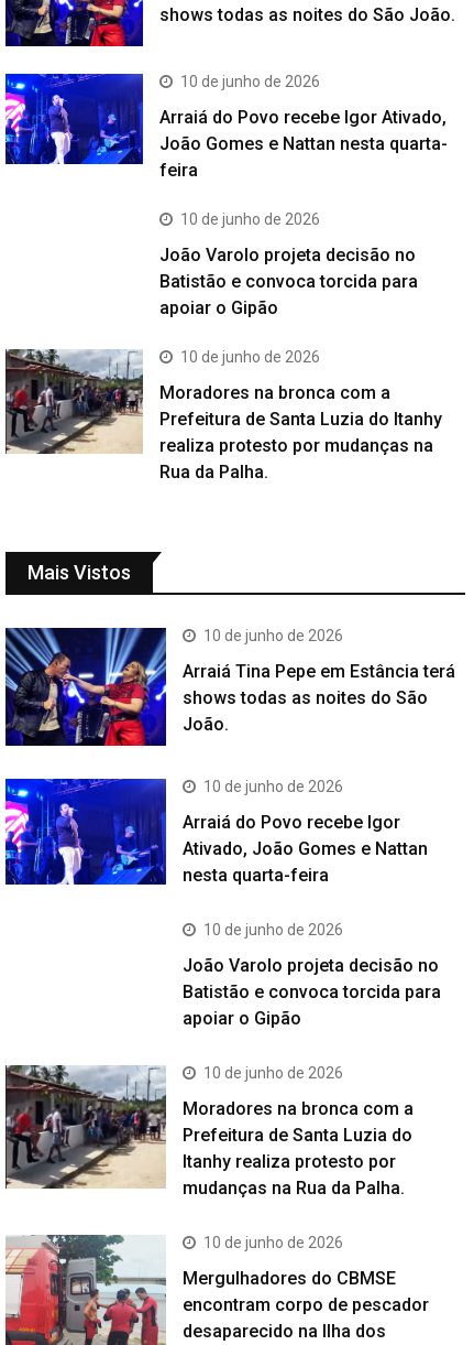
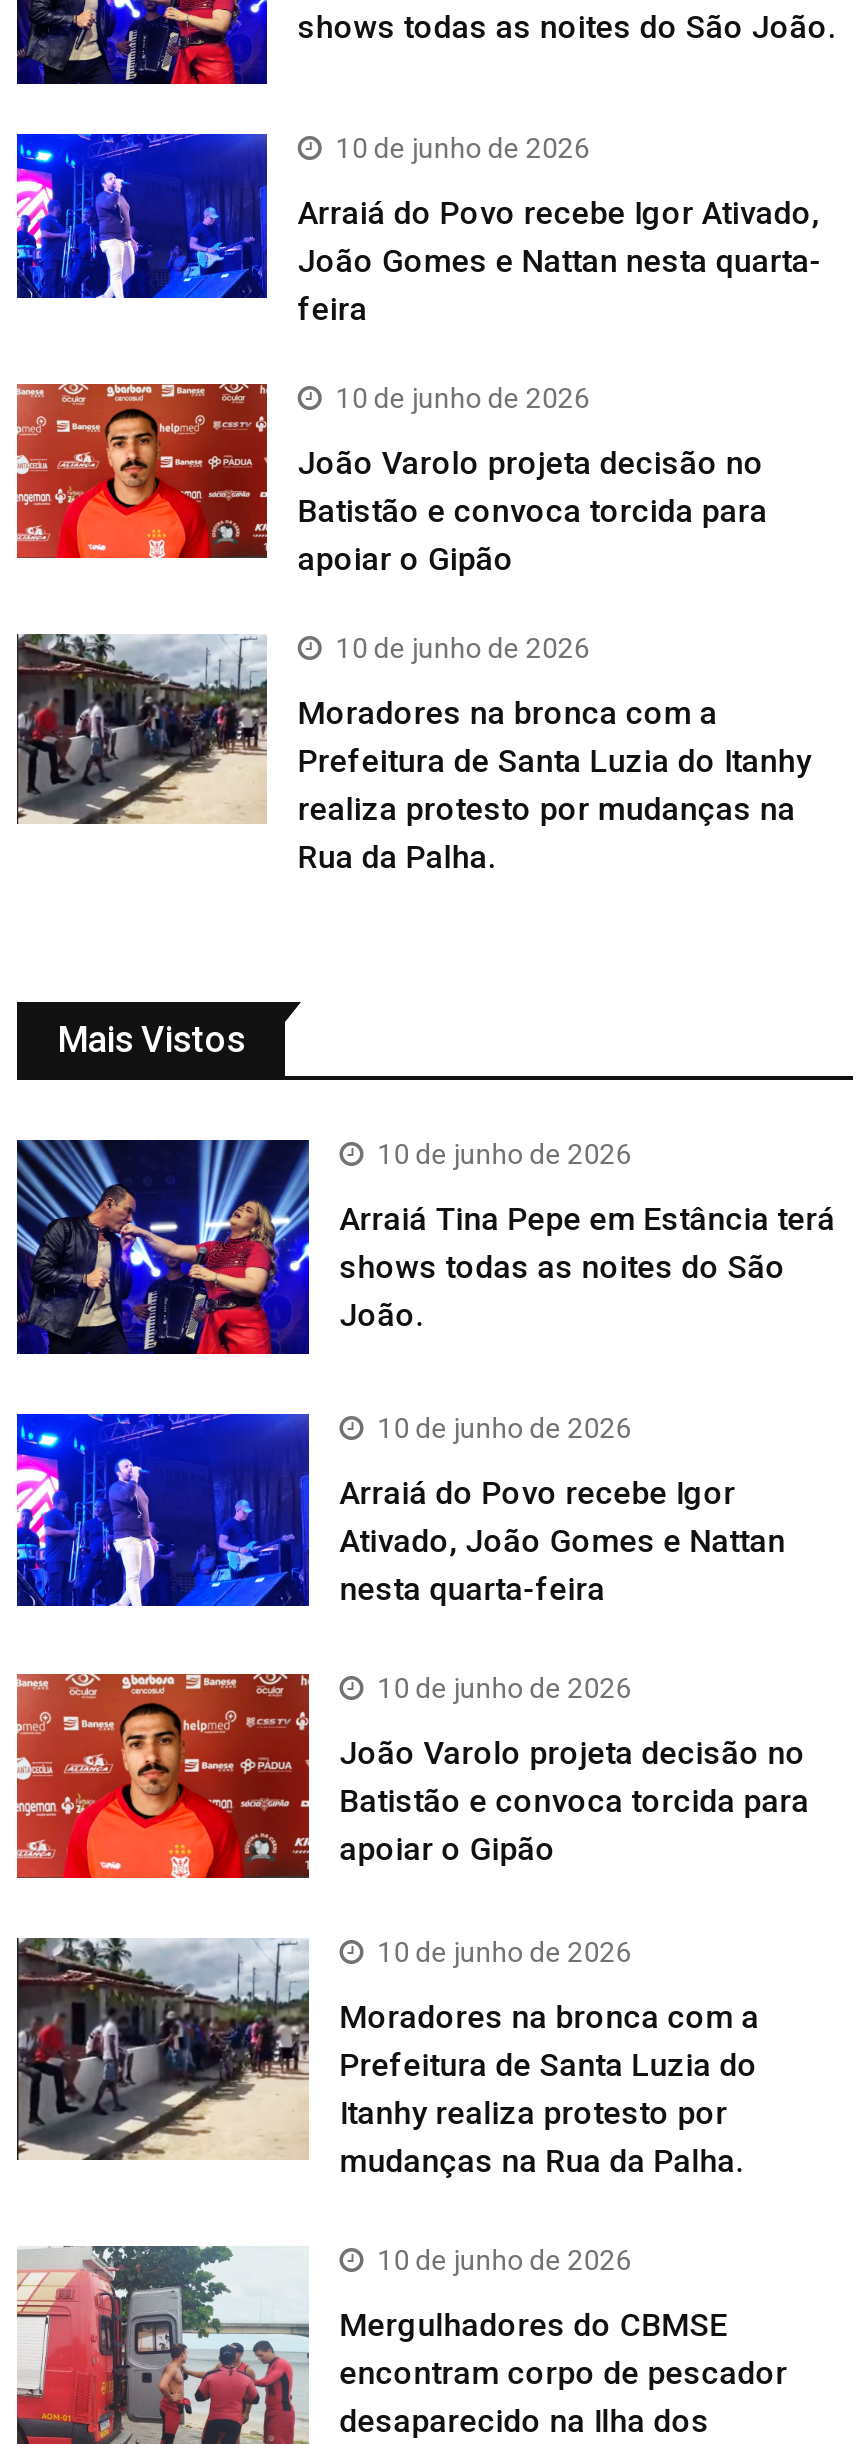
+ [image]

+ [image]
